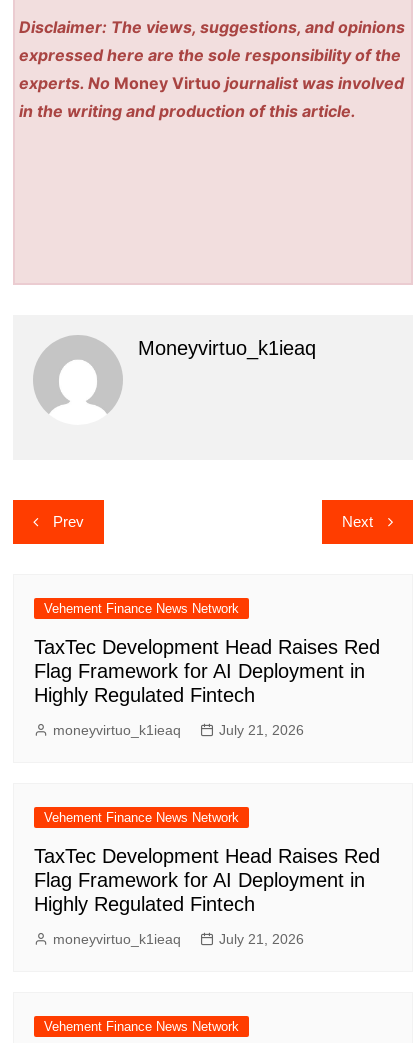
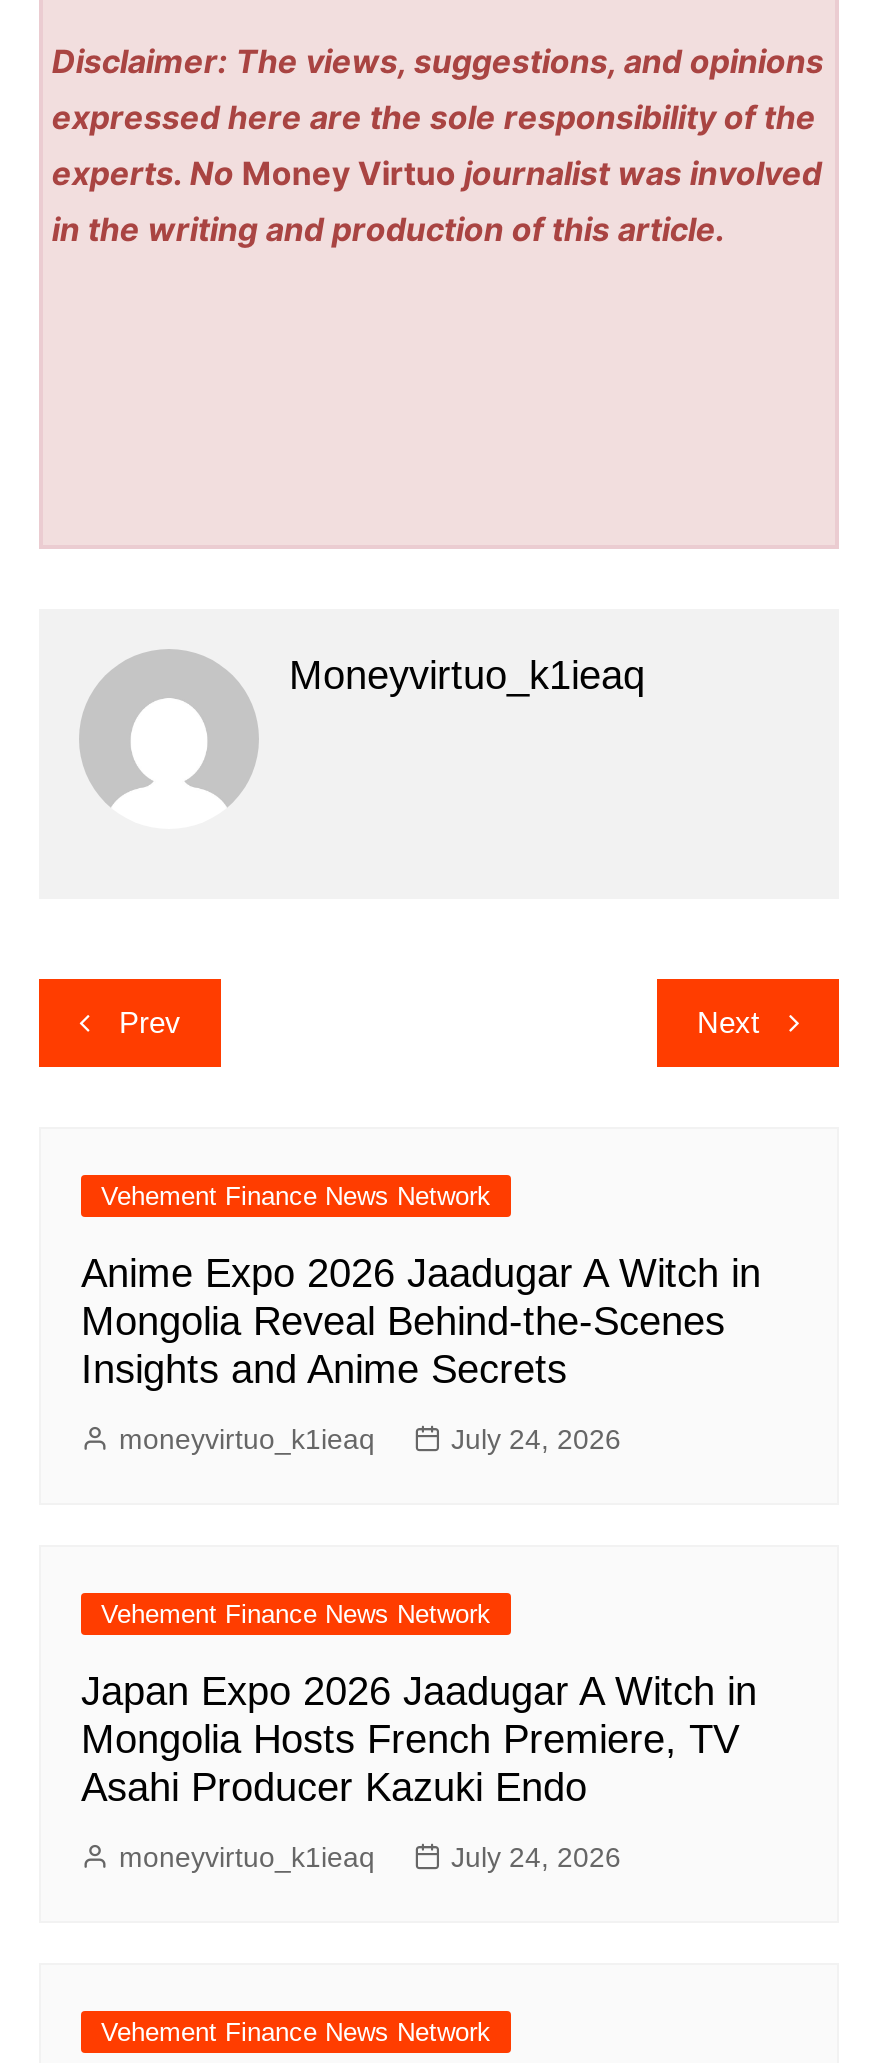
- TaxTec Development Head Raises Red
- Flag Framework for AI Deployment in
- Highly Regulated Fintech
+ Anime Expo 2026 Jaadugar A Witch in
+ Mongolia Reveal Behind-the-Scenes
+ Insights and Anime Secrets

- July 21, 2026
+ July 24, 2026

- TaxTec Development Head Raises Red
- Flag Framework for AI Deployment in
- Highly Regulated Fintech
+ Japan Expo 2026 Jaadugar A Witch in
+ Mongolia Hosts French Premiere, TV
+ Asahi Producer Kazuki Endo

- July 21, 2026
+ July 24, 2026
